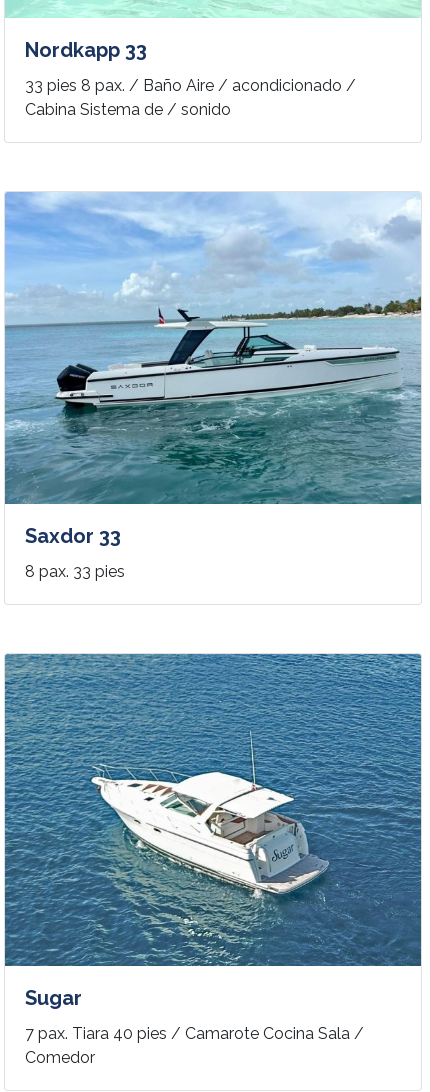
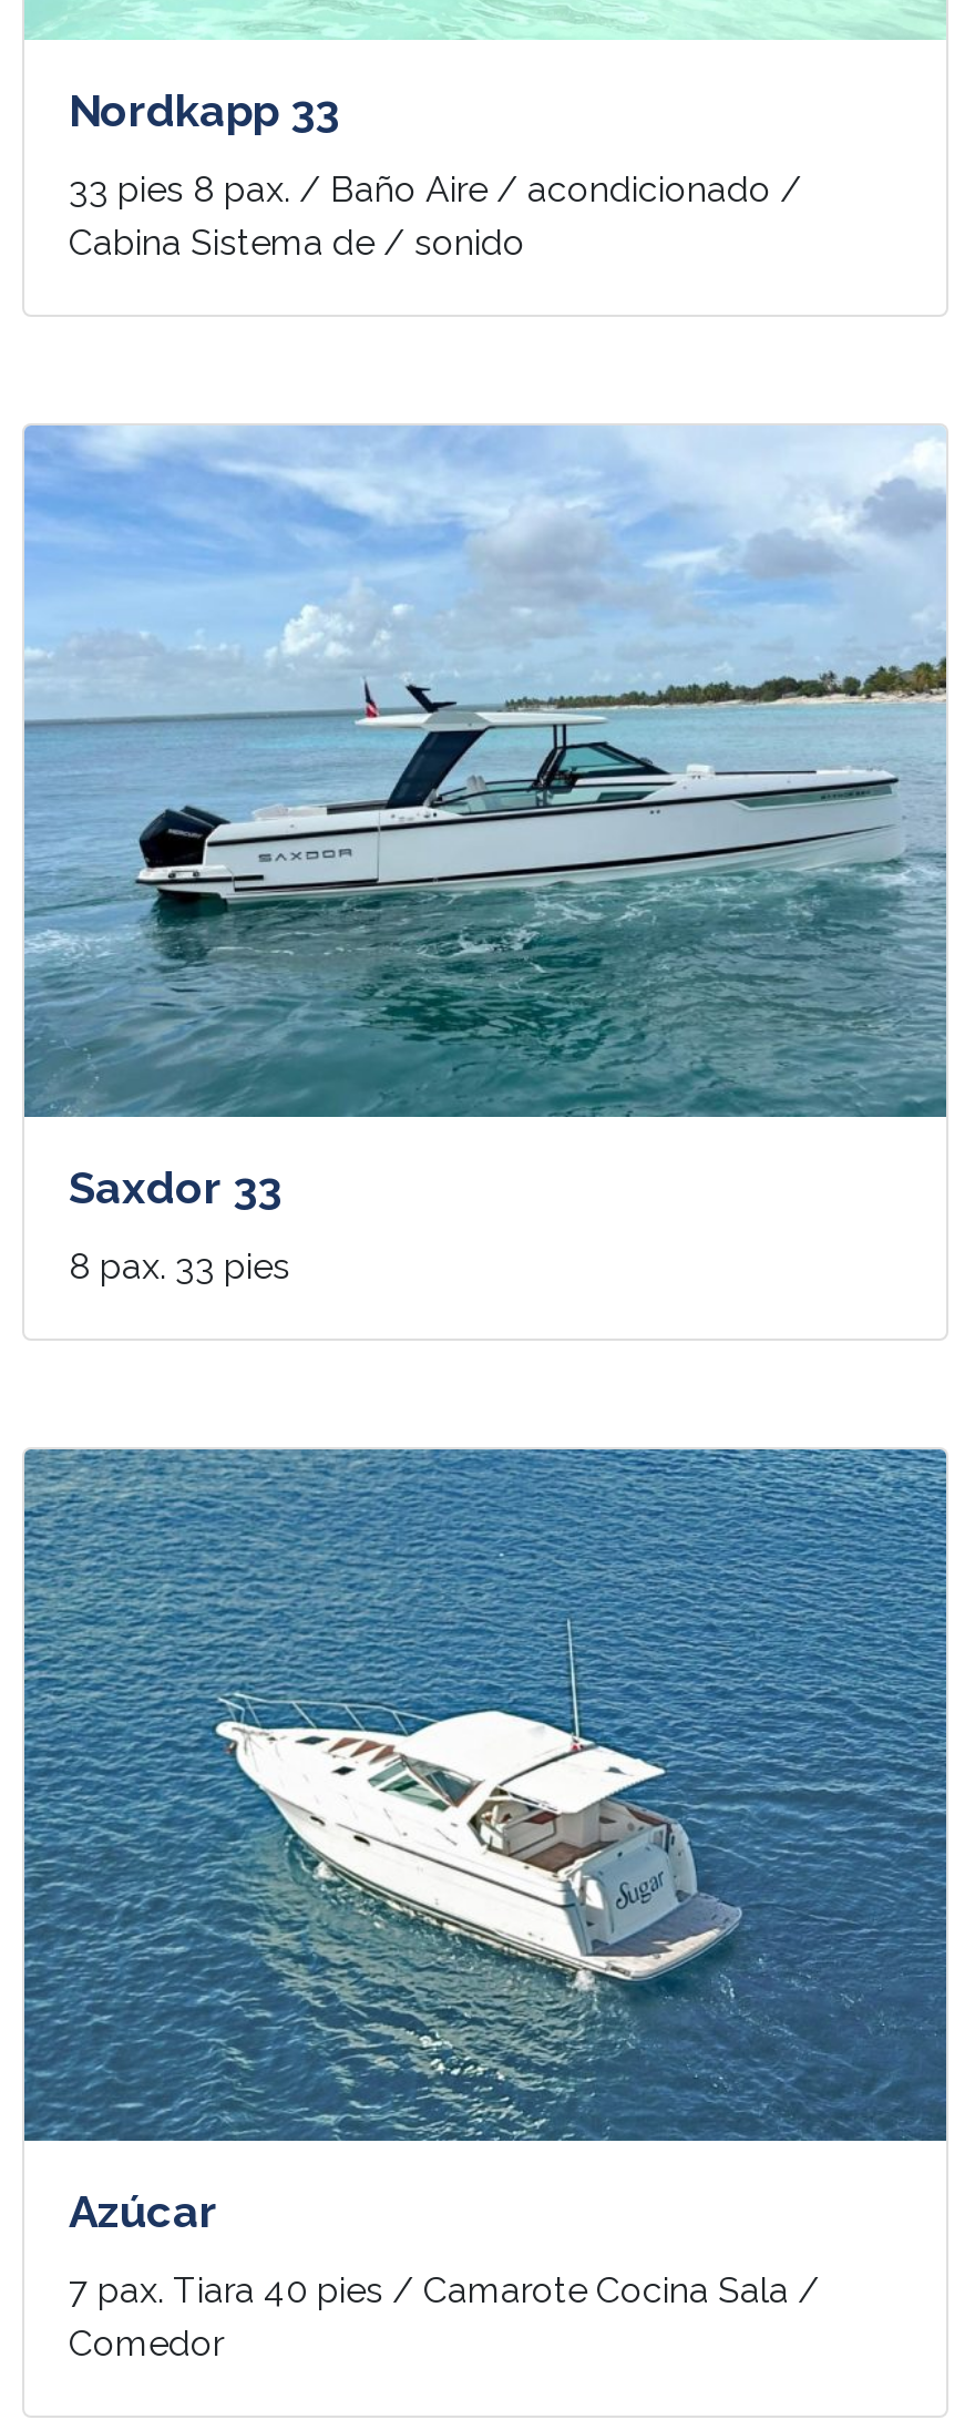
- Sugar
+ Azúcar
